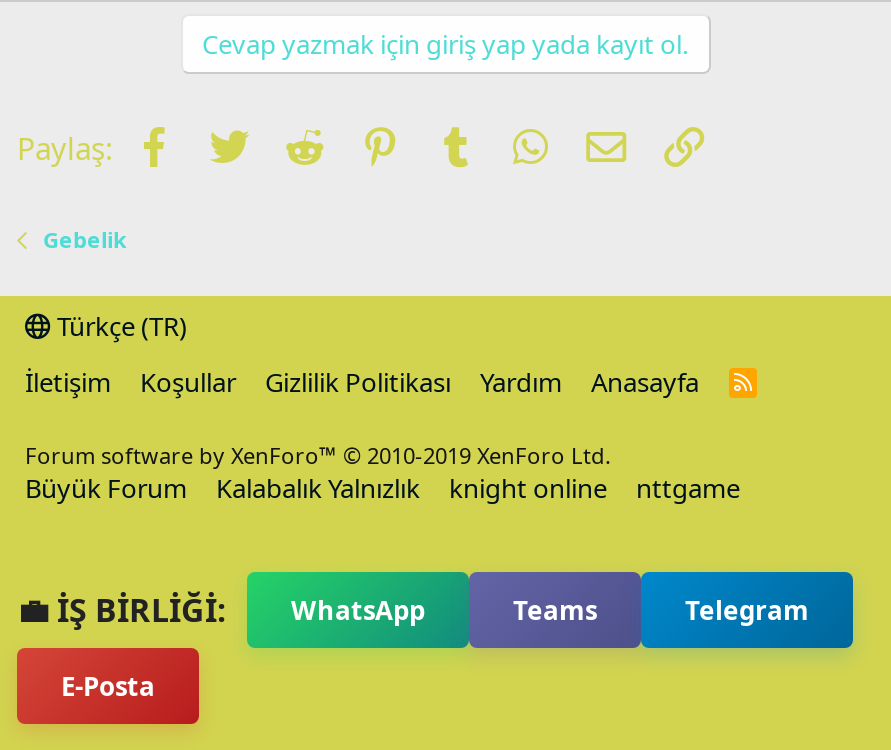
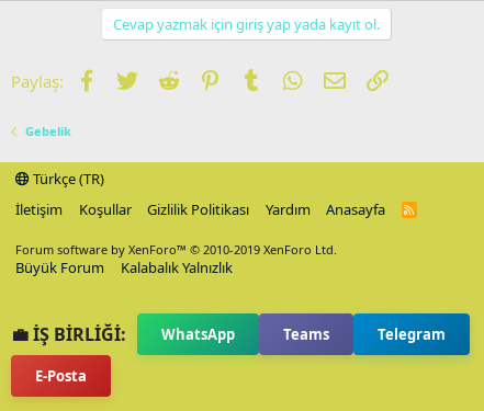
- knight online
- nttgame
